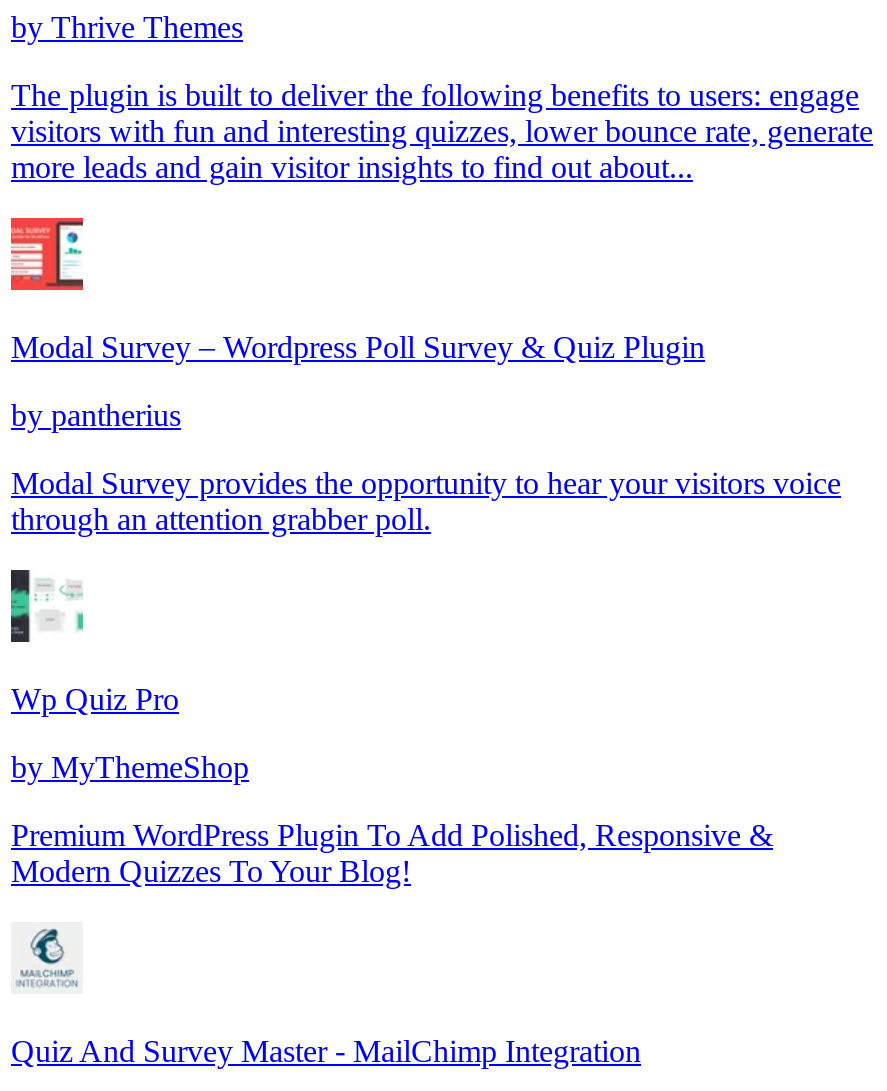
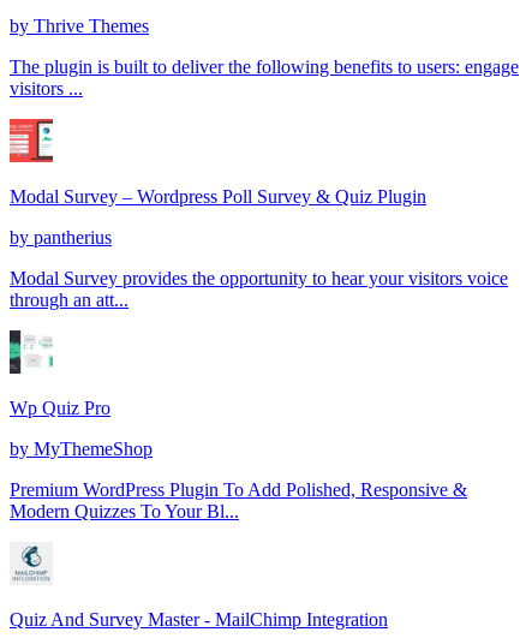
- visitors with fun and interesting quizzes, lower bounce rate, generate
- more leads and gain visitor insights to find out about...
+ visitors ...

- through an attention grabber poll.
+ through an att...

- Modern Quizzes To Your Blog!
+ Modern Quizzes To Your Bl...
